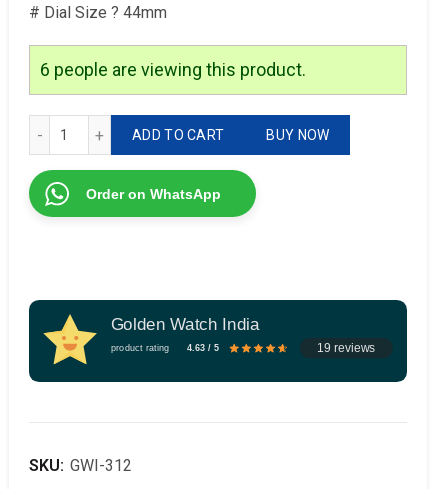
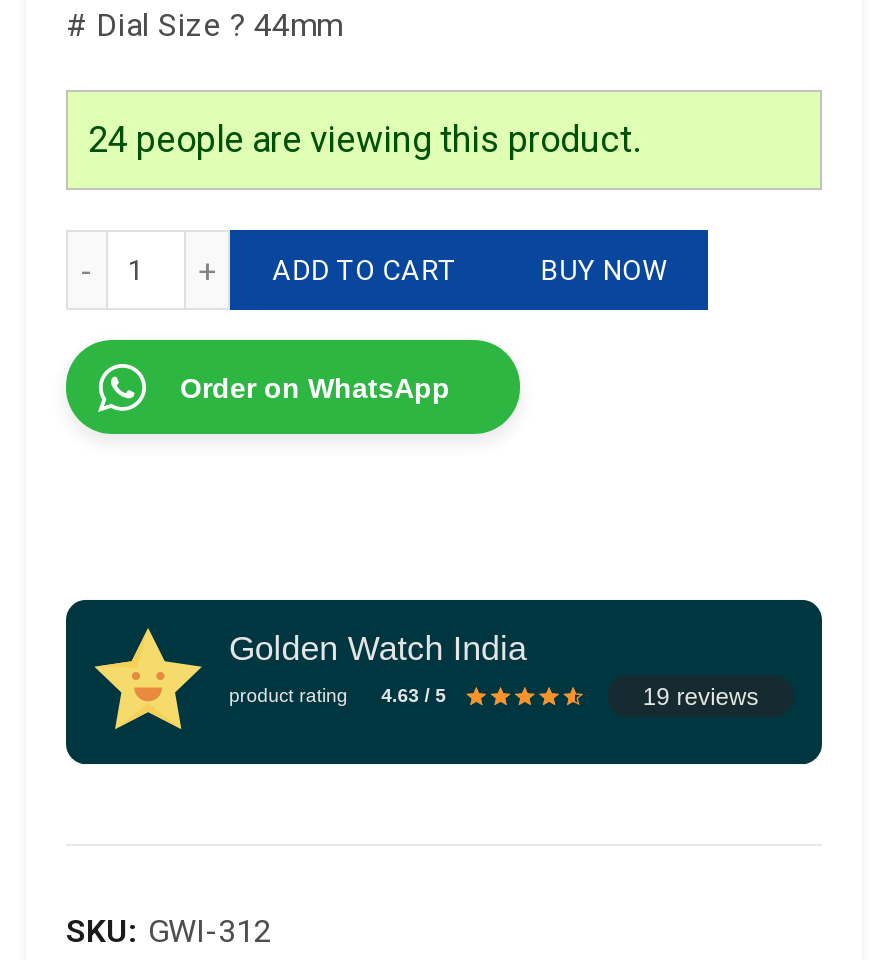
- 6 people are viewing this product.
+ 24 people are viewing this product.
